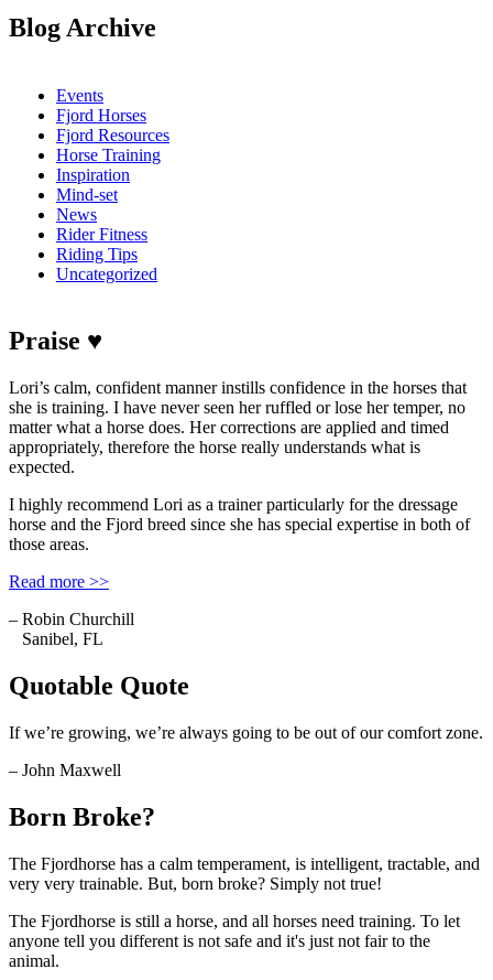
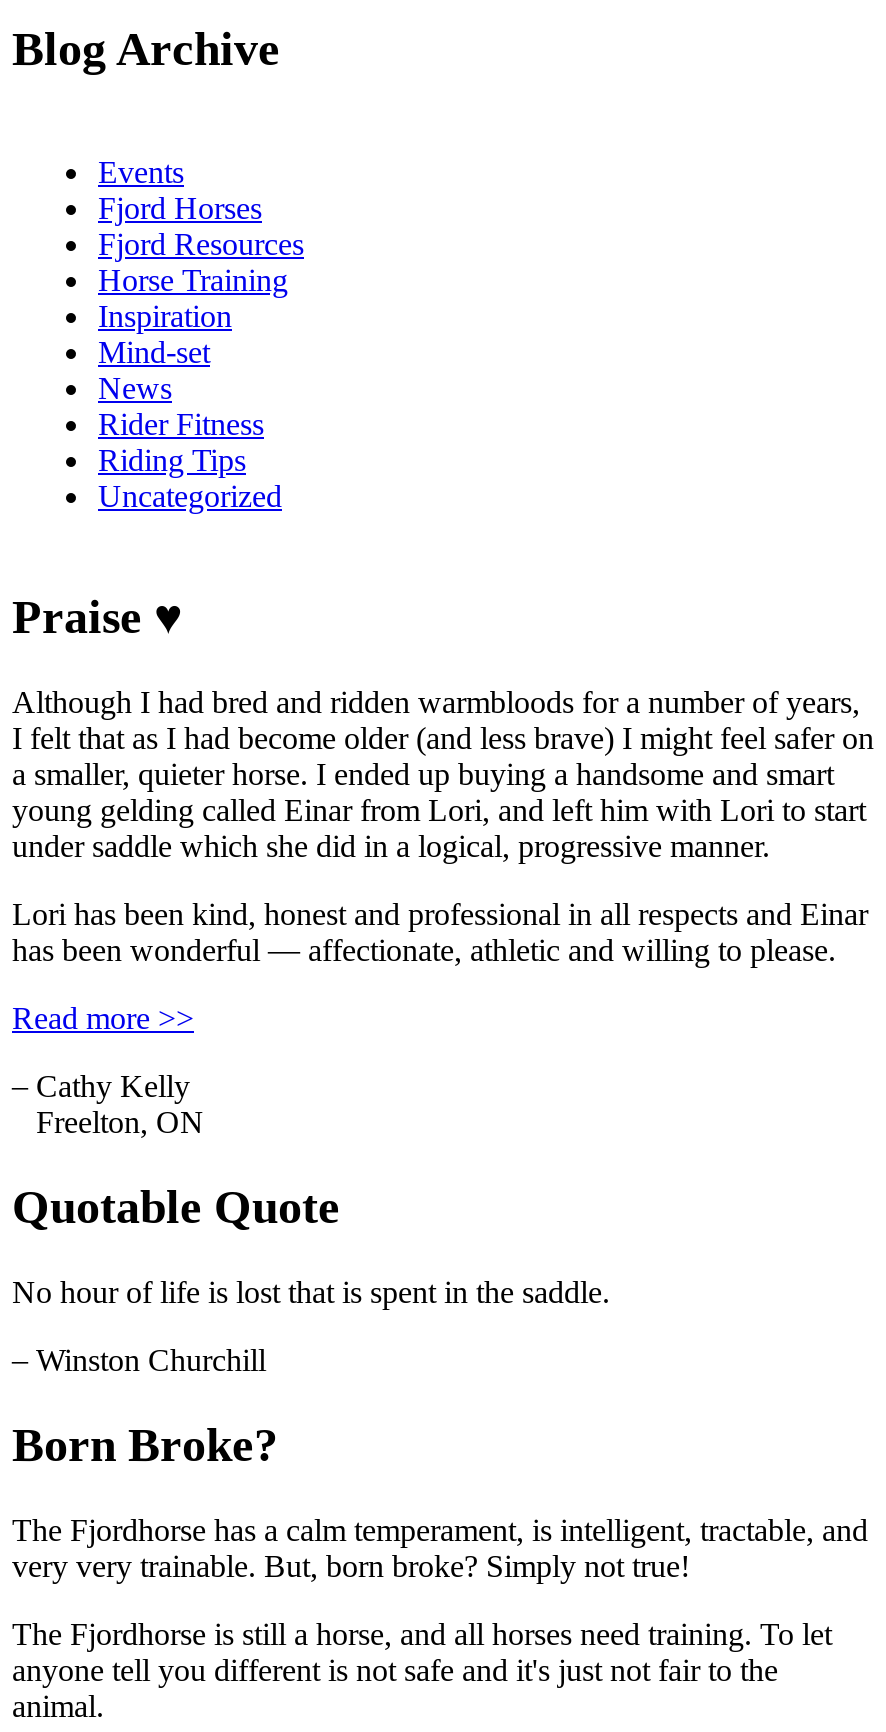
- Lori’s calm, confident manner instills confidence in the horses that
- she is training. I have never seen her ruffled or lose her temper, no
- matter what a horse does. Her corrections are applied and timed
- appropriately, therefore the horse really understands what is
- expected.
+ Although I had bred and ridden warmbloods for a number of years,
+ I felt that as I had become older (and less brave) I might feel safer on
+ a smaller, quieter horse. I ended up buying a handsome and smart
+ young gelding called Einar from Lori, and left him with Lori to start
+ under saddle which she did in a logical, progressive manner.

- I highly recommend Lori as a trainer particularly for the dressage
- horse and the Fjord breed since she has special expertise in both of
- those areas.
+ Lori has been kind, honest and professional in all respects and Einar
+ has been wonderful — affectionate, athletic and willing to please.

- – Robin Churchill
- Sanibel, FL
+ – Cathy Kelly
+ Freelton, ON

- If we’re growing, we’re always going to be out of our comfort zone.
+ No hour of life is lost that is spent in the saddle.

- – John Maxwell
+ – Winston Churchill
